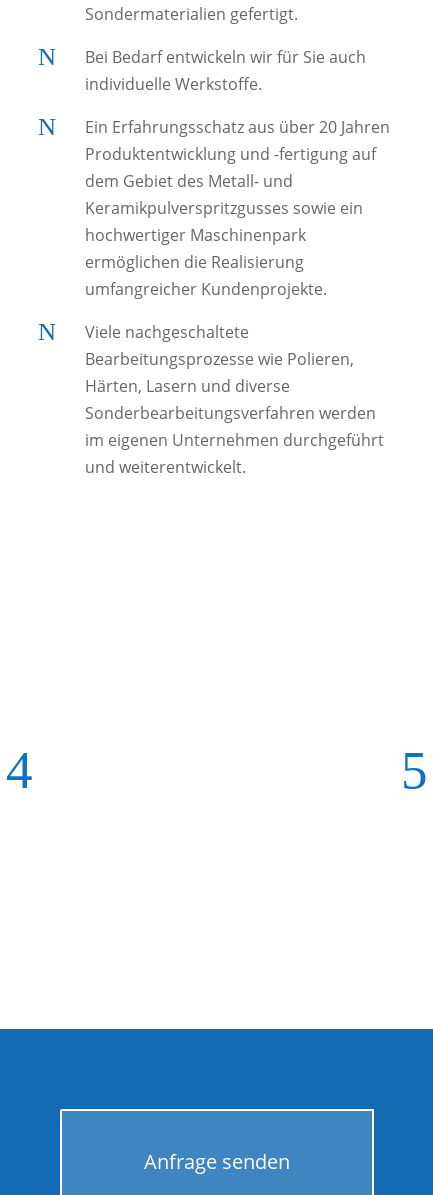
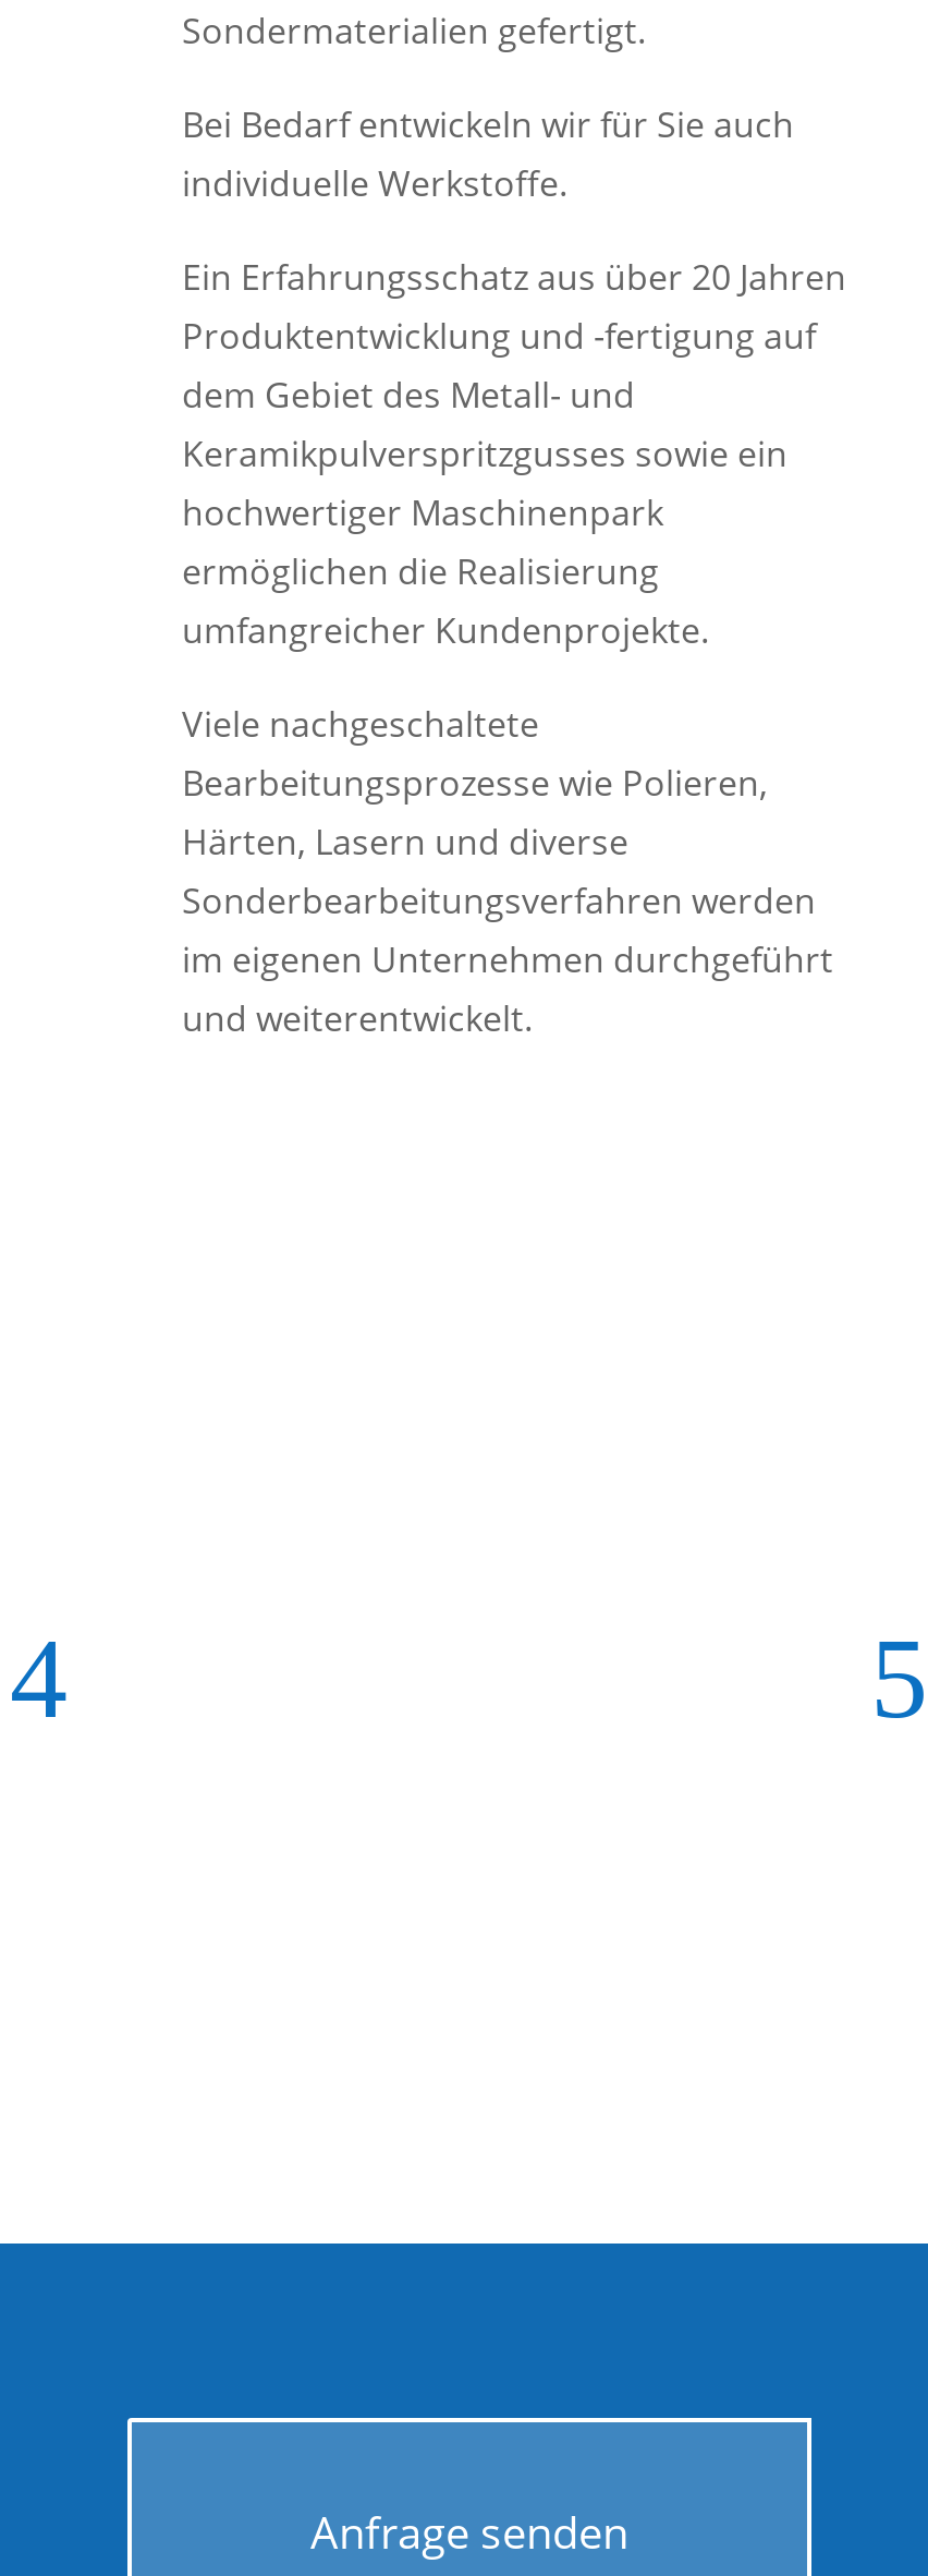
- N

- N

- N
